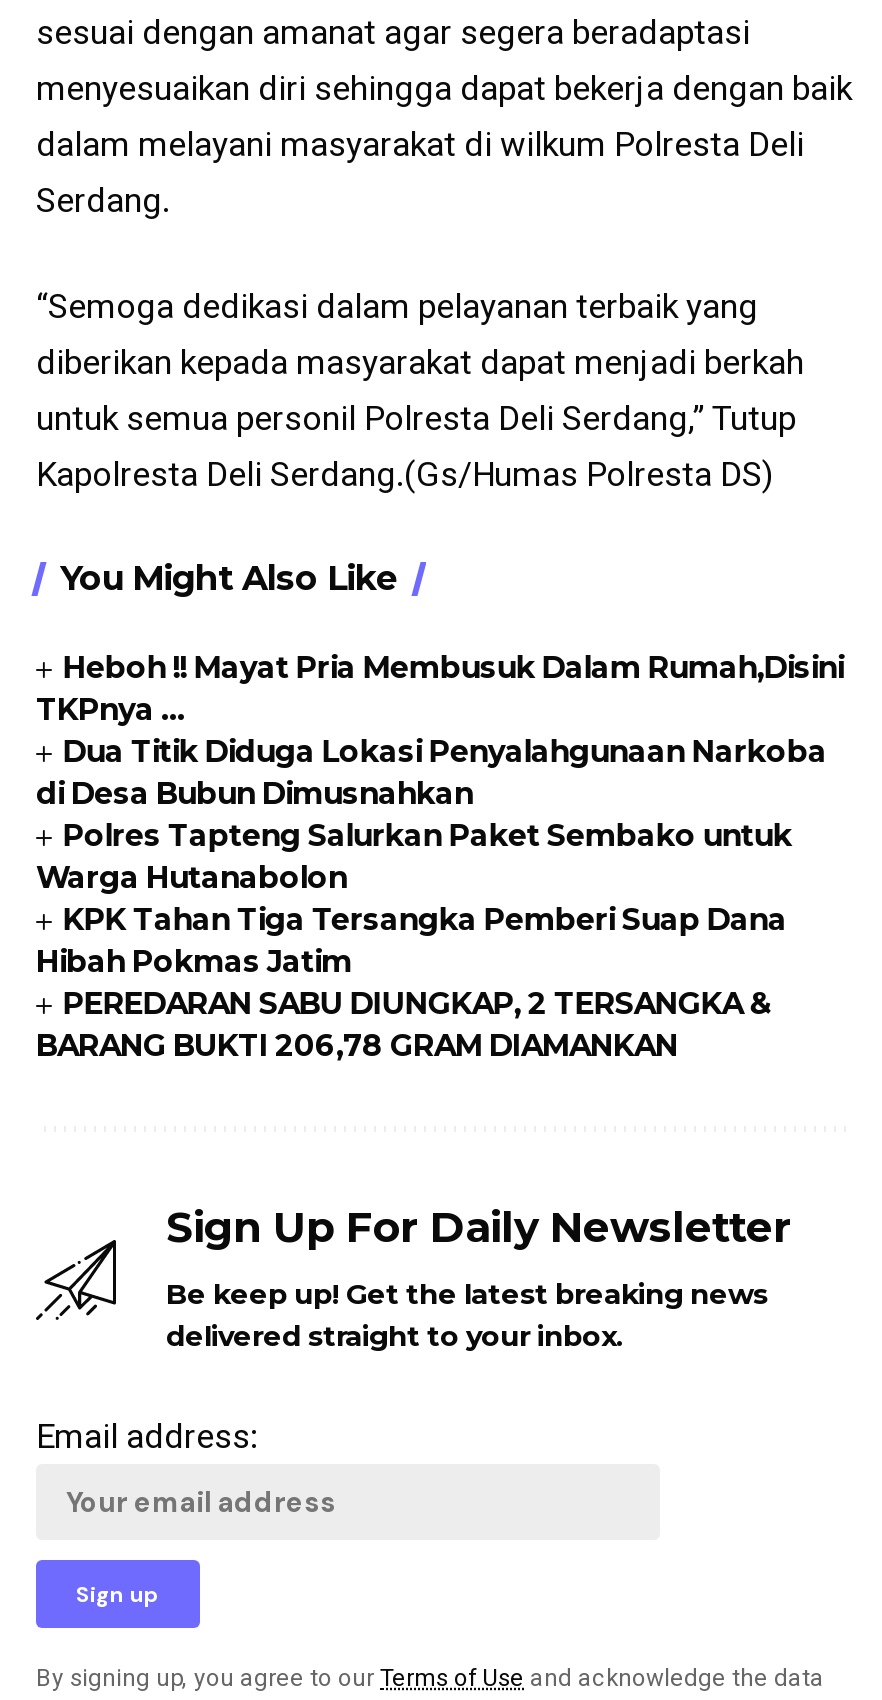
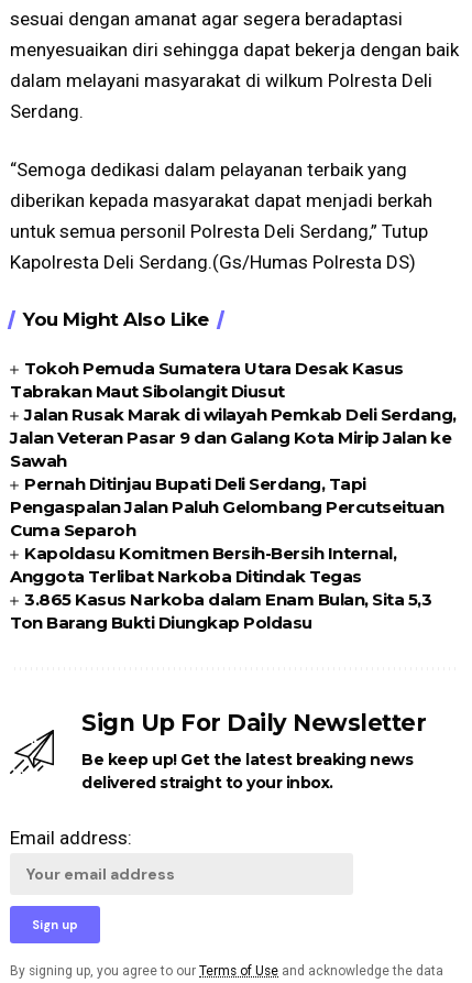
- Heboh !! Mayat Pria Membusuk Dalam Rumah,Disini
- TKPnya …
- Dua Titik Diduga Lokasi Penyalahgunaan Narkoba
- di Desa Bubun Dimusnahkan
- Polres Tapteng Salurkan Paket Sembako untuk
- Warga Hutanabolon
- KPK Tahan Tiga Tersangka Pemberi Suap Dana
- Hibah Pokmas Jatim
- PEREDARAN SABU DIUNGKAP, 2 TERSANGKA &
- BARANG BUKTI 206,78 GRAM DIAMANKAN
+ Tokoh Pemuda Sumatera Utara Desak Kasus
+ Tabrakan Maut Sibolangit Diusut
+ Jalan Rusak Marak di wilayah Pemkab Deli Serdang,
+ Jalan Veteran Pasar 9 dan Galang Kota Mirip Jalan ke
+ Sawah
+ Pernah Ditinjau Bupati Deli Serdang, Tapi
+ Pengaspalan Jalan Paluh Gelombang Percutseituan
+ Cuma Separoh
+ Kapoldasu Komitmen Bersih-Bersih Internal,
+ Anggota Terlibat Narkoba Ditindak Tegas
+ 3.865 Kasus Narkoba dalam Enam Bulan, Sita 5,3
+ Ton Barang Bukti Diungkap Poldasu
